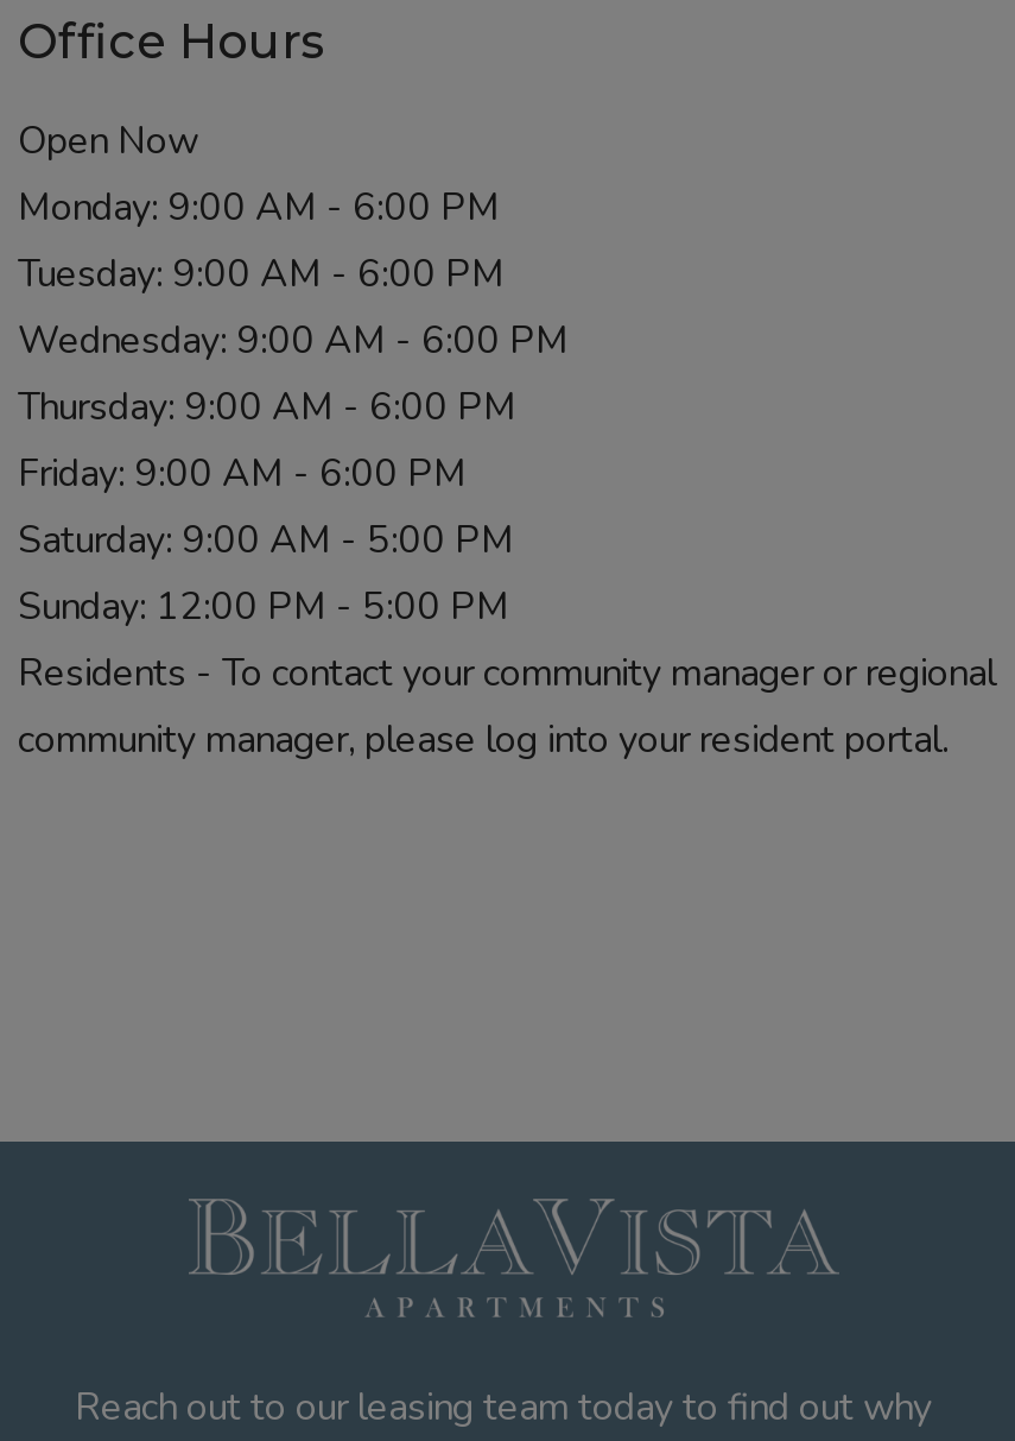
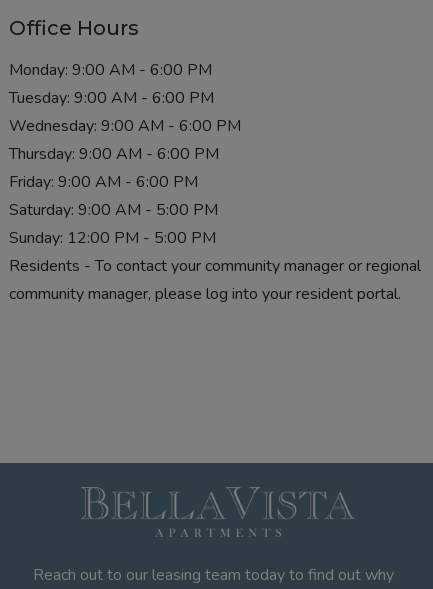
- Open Now
